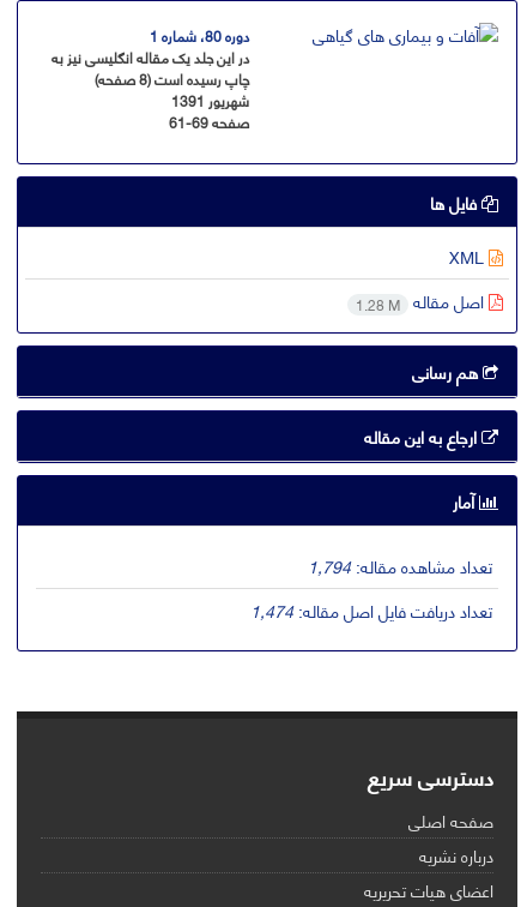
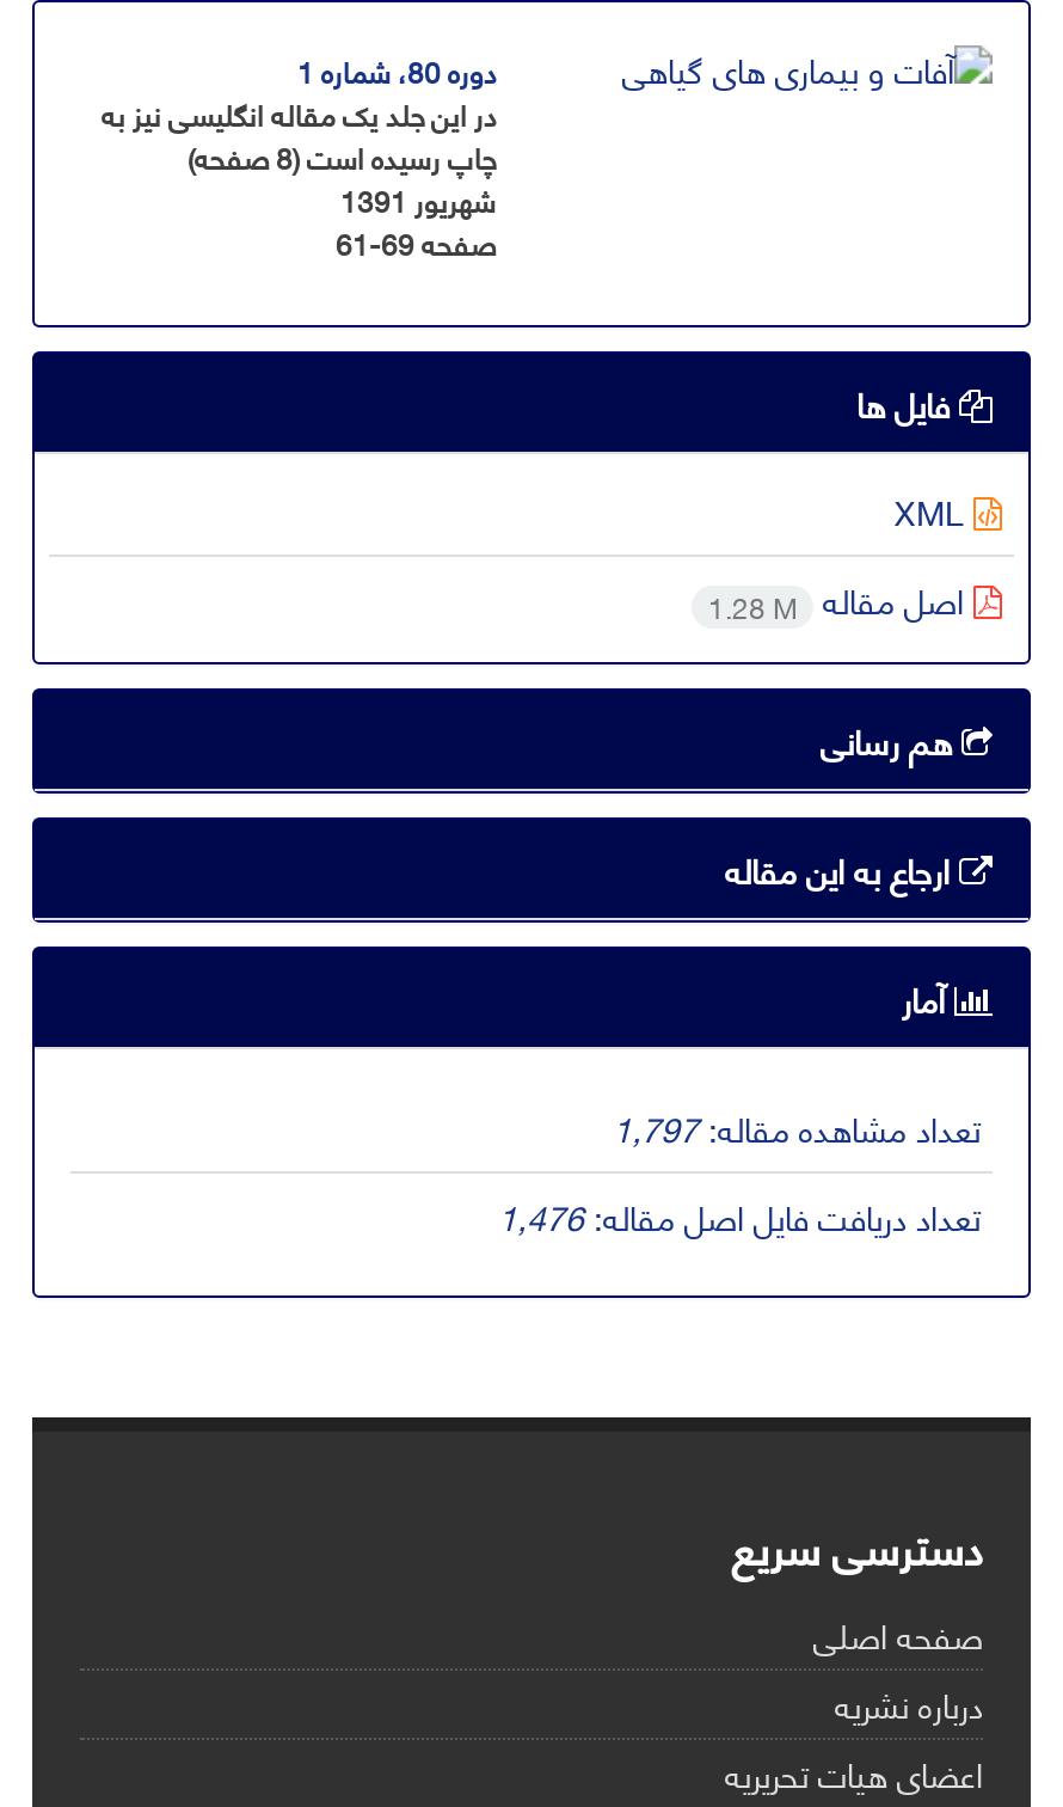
- تعداد مشاهده مقاله:1,794
+ تعداد مشاهده مقاله:1,797

- تعداد دریافت فایل اصل مقاله:1,474
+ تعداد دریافت فایل اصل مقاله:1,476
